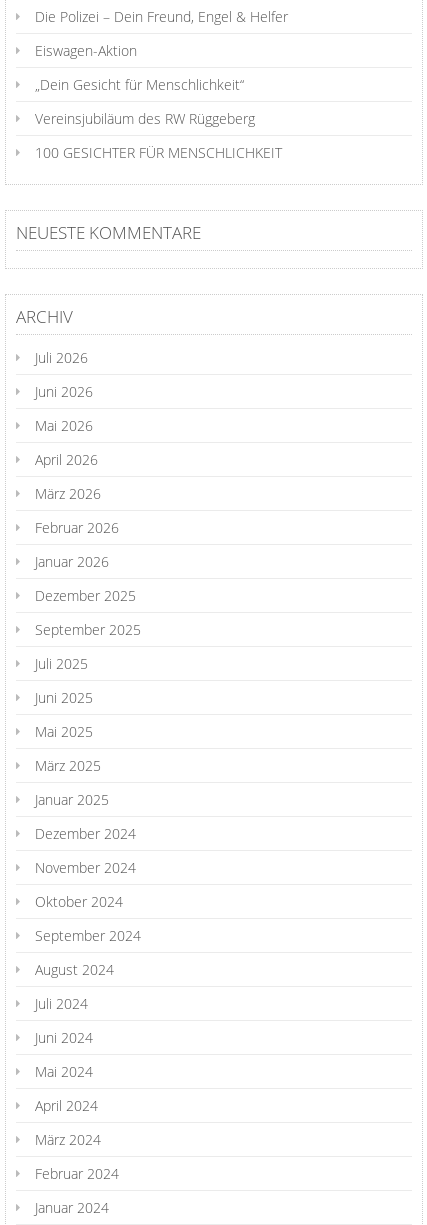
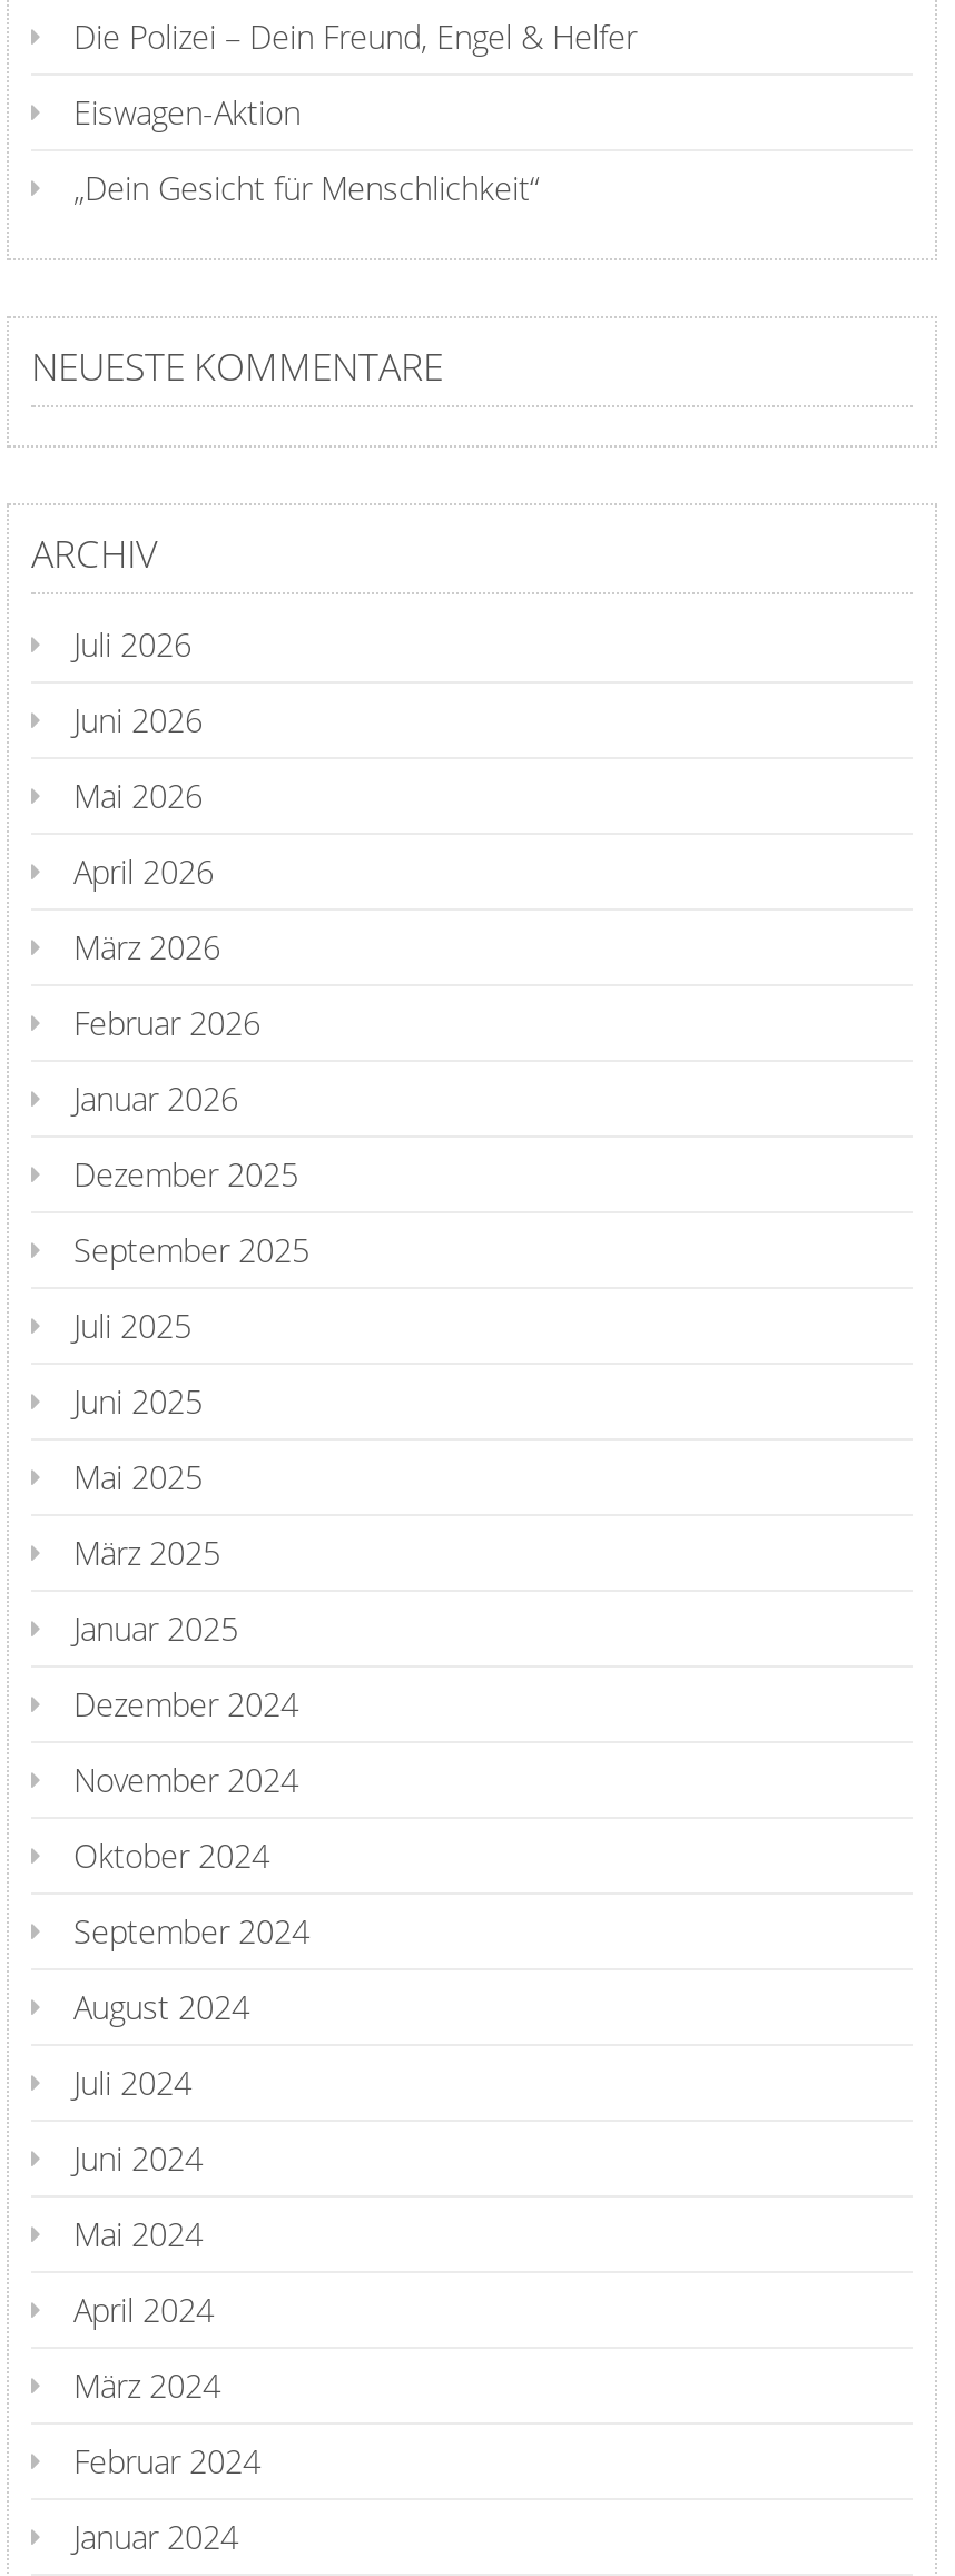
- Vereinsjubiläum des RW Rüggeberg
- 100 GESICHTER FÜR MENSCHLICHKEIT
